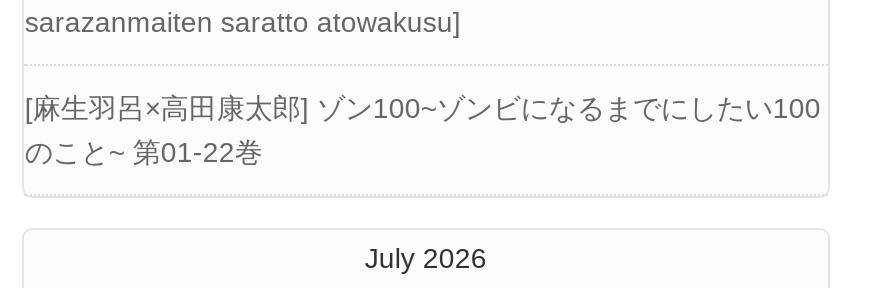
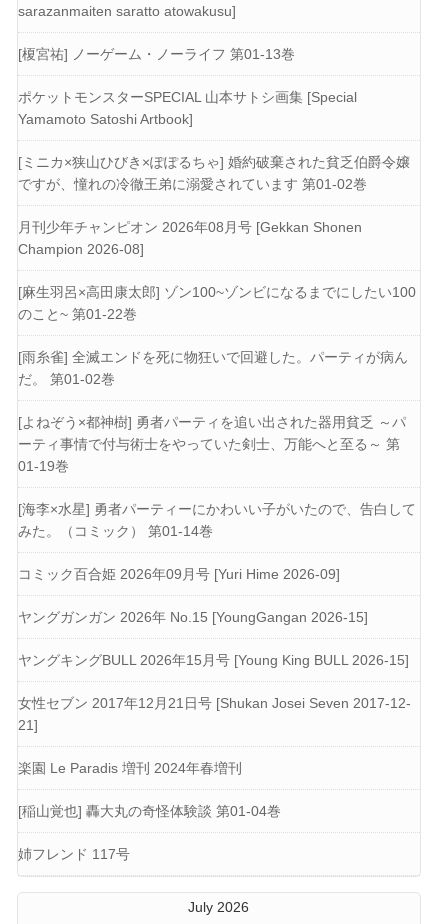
+ [榎宮祐] ノーゲーム・ノーライフ 第01-13巻
+ ポケットモンスターSPECIAL 山本サトシ画集 [Special
+ Yamamoto Satoshi Artbook]
+ [ミニカ×狭山ひびき×ぽぽるちゃ] 婚約破棄された貧乏伯爵令嬢
+ ですが、憧れの冷徹王弟に溺愛されています 第01-02巻
+ 月刊少年チャンピオン 2026年08月号 [Gekkan Shonen
+ Champion 2026-08]

+ [雨糸雀] 全滅エンドを死に物狂いで回避した。パーティが病ん
+ だ。 第01-02巻
+ [よねぞう×都神樹] 勇者パーティを追い出された器用貧乏 ～パ
+ ーティ事情で付与術士をやっていた剣士、万能へと至る～ 第
+ 01-19巻
+ [海李×水星] 勇者パーティーにかわいい子がいたので、告白して
+ みた。（コミック） 第01-14巻
+ コミック百合姫 2026年09月号 [Yuri Hime 2026-09]
+ ヤングガンガン 2026年 No.15 [YoungGangan 2026-15]
+ ヤングキングBULL 2026年15月号 [Young King BULL 2026-15]
+ 女性セブン 2017年12月21日号 [Shukan Josei Seven 2017-12-
+ 21]
+ 楽園 Le Paradis 増刊 2024年春増刊
+ [稲山覚也] 轟大丸の奇怪体験談 第01-04巻
+ 姉フレンド 117号
